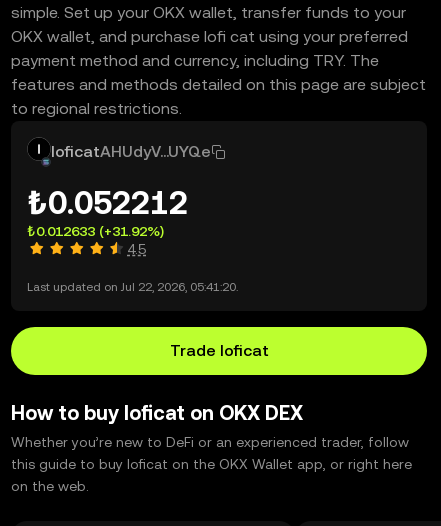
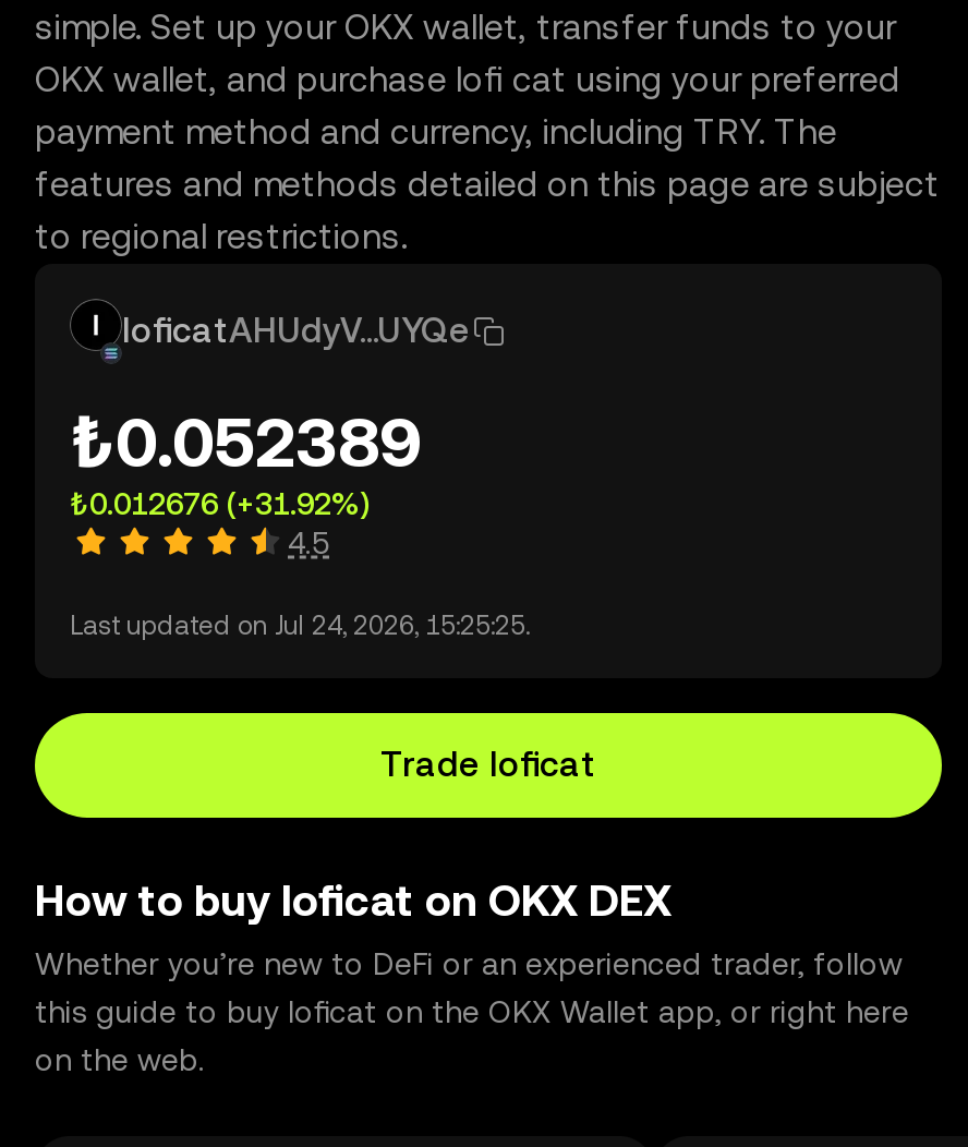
- ₺0.052212
+ ₺0.052389

- ₺0.012633 (+31.92%)
+ ₺0.012676 (+31.92%)

- Last updated on Jul 22, 2026, 05:41:20.
+ Last updated on Jul 24, 2026, 15:25:25.
